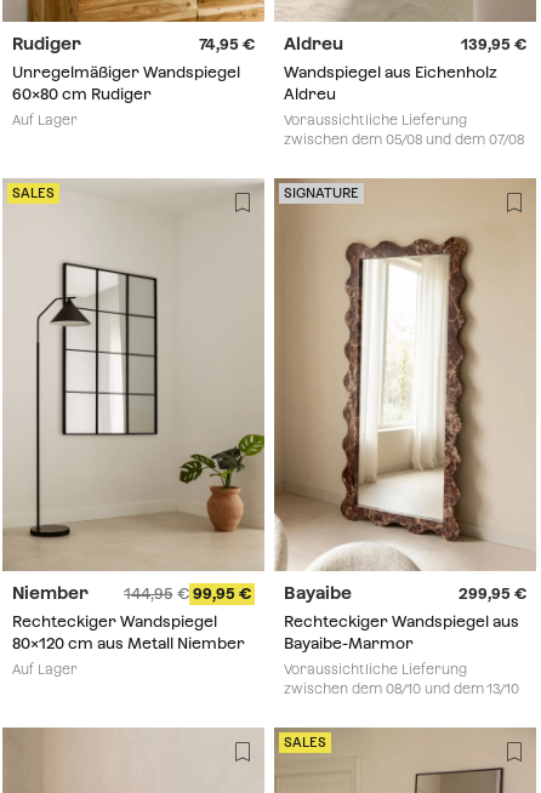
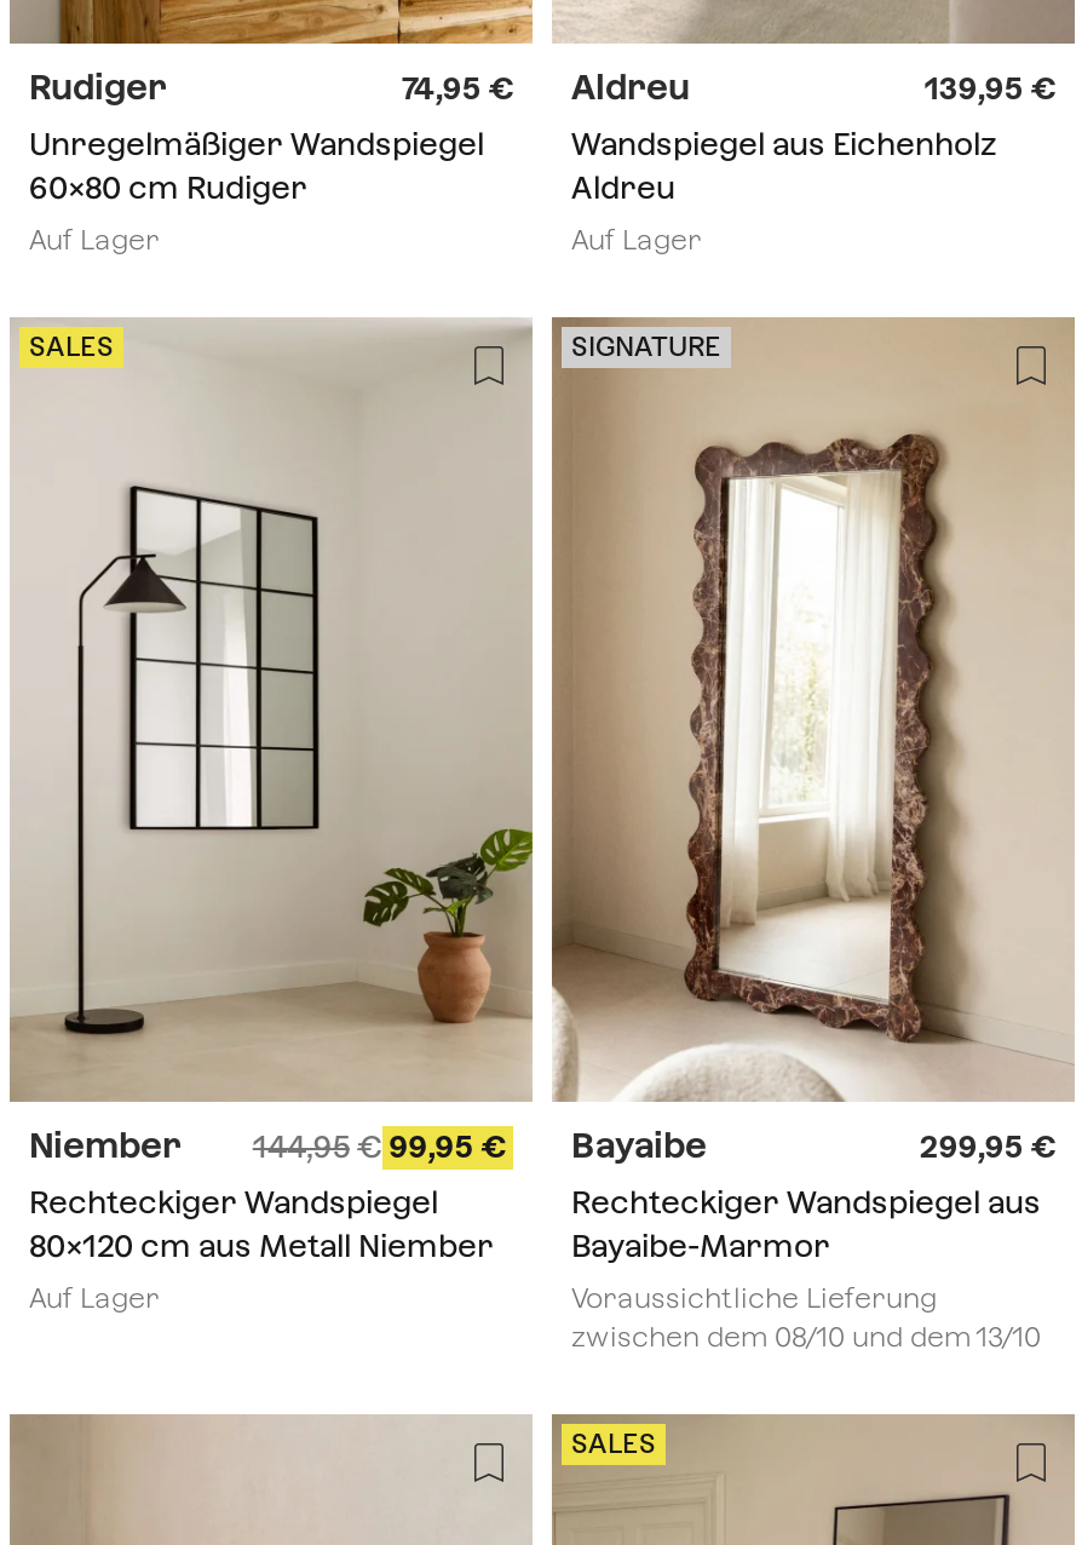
- Voraussichtliche Lieferung
- zwischen dem 05/08 und dem 07/08
+ Auf Lager
